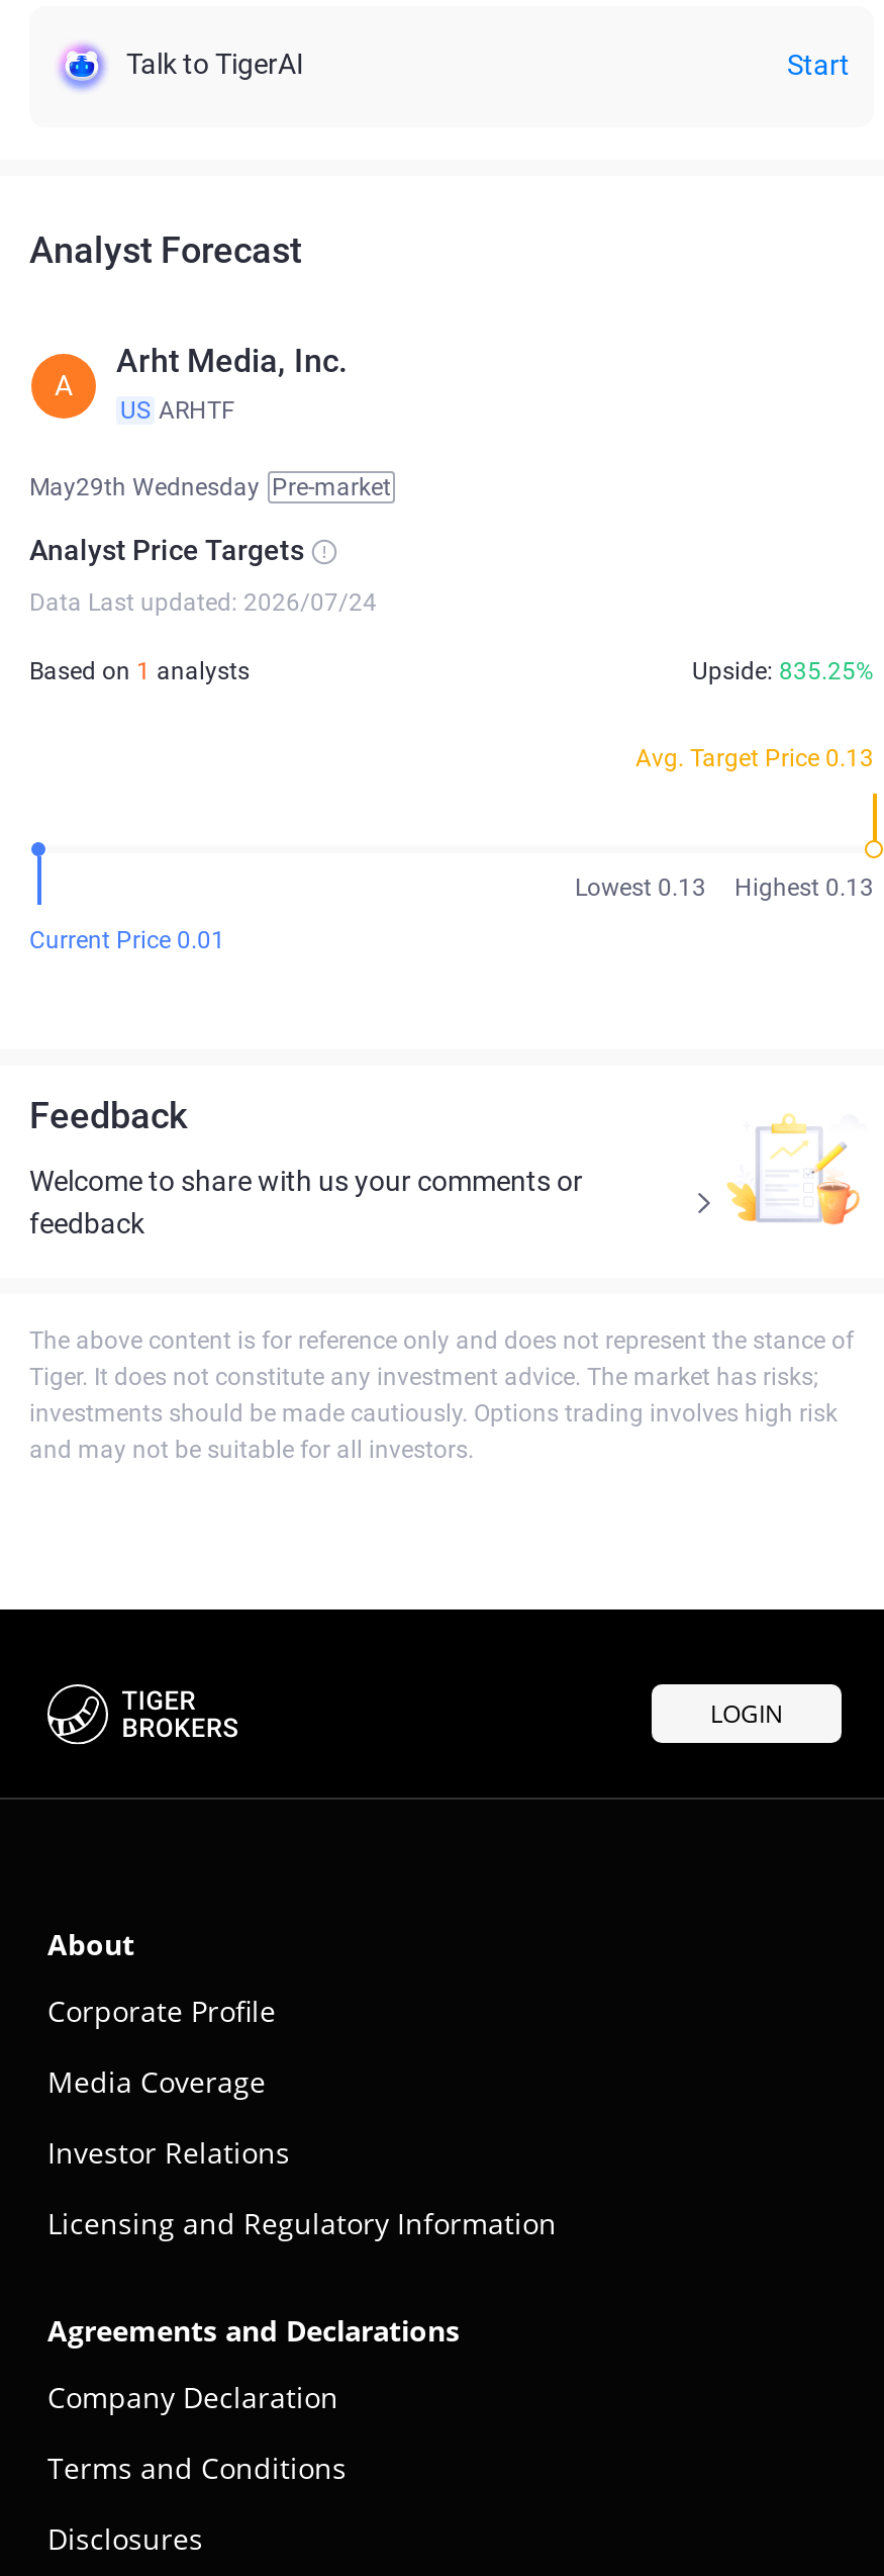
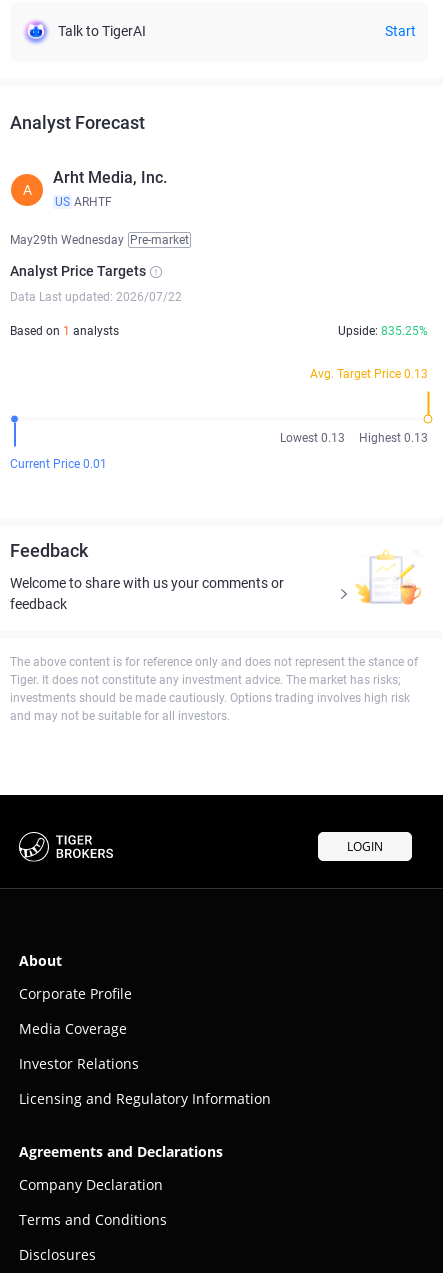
- Data Last updated: 2026/07/24
+ Data Last updated: 2026/07/22
